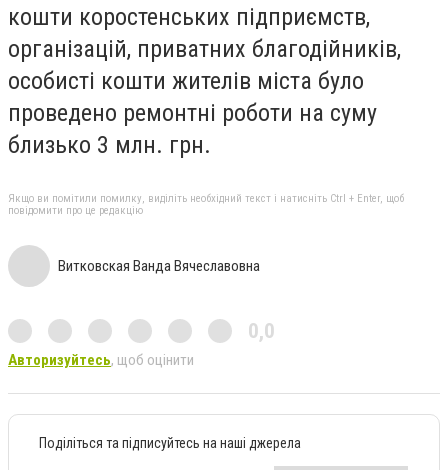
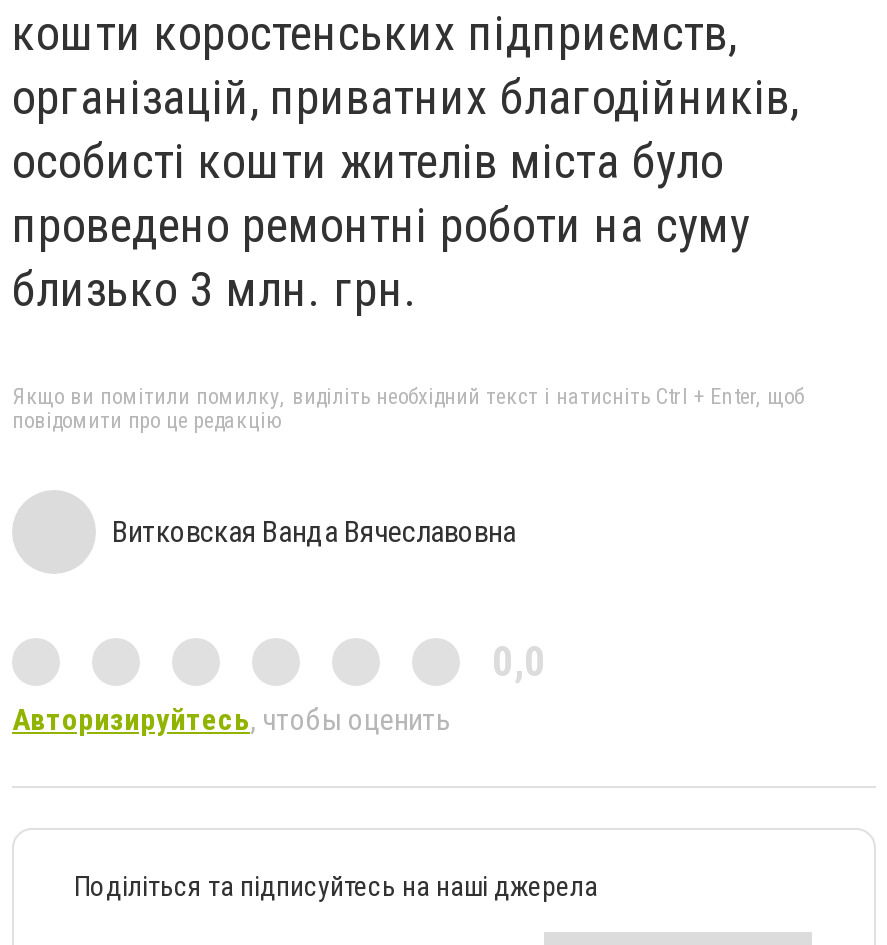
- Авторизуйтесь, щоб оцінити
+ Авторизируйтесь, чтобы оценить
